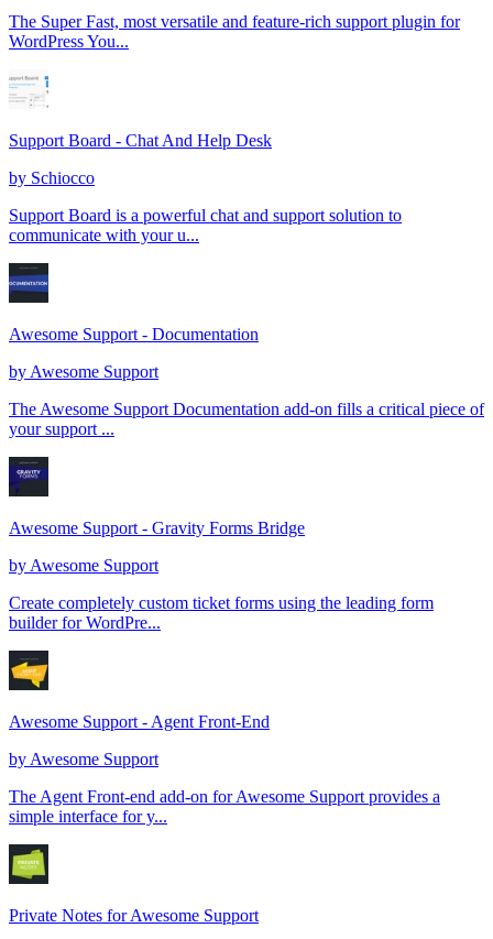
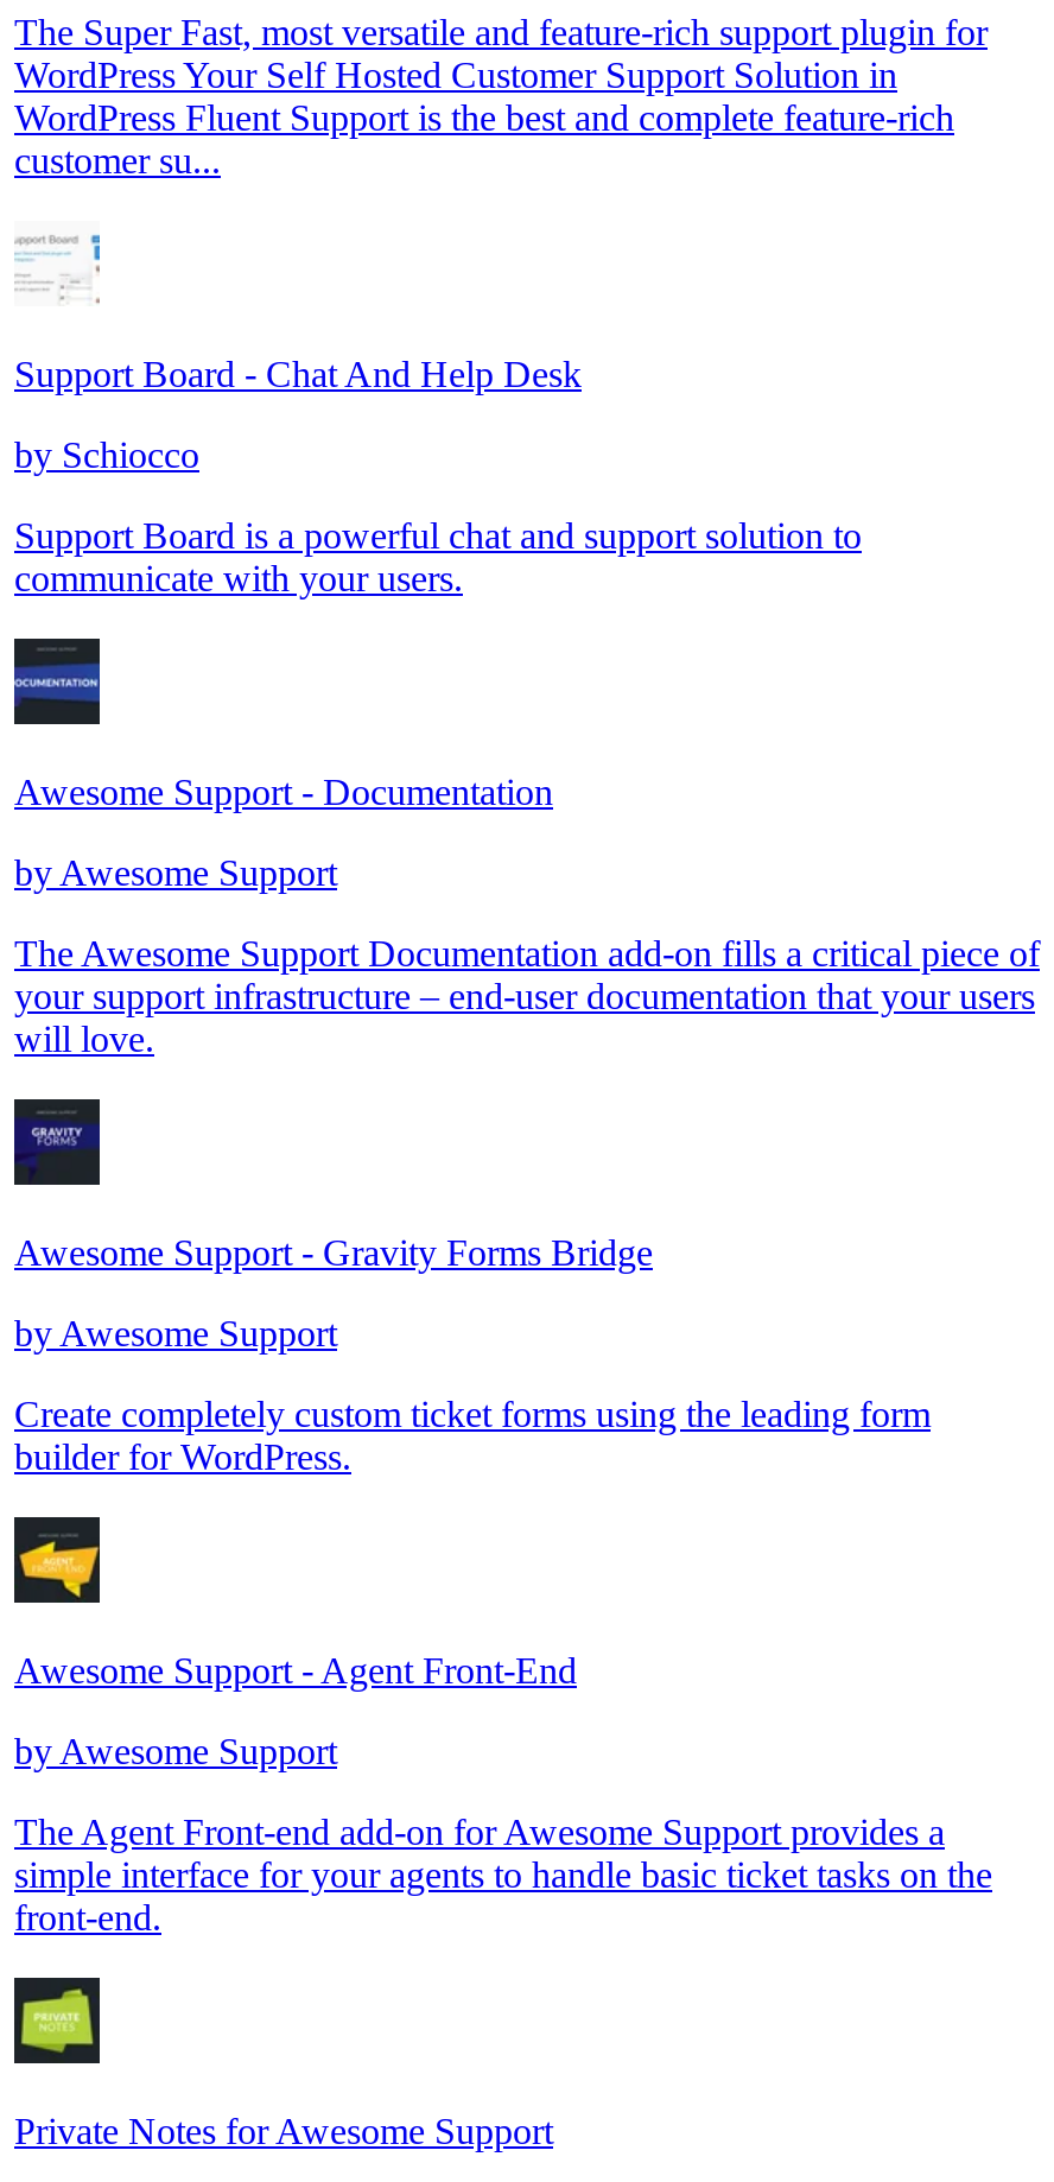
- WordPress You...
+ WordPress Your Self Hosted Customer Support Solution in
+ WordPress Fluent Support is the best and complete feature-rich
+ customer su...

- communicate with your u...
+ communicate with your users.

- your support ...
+ your support infrastructure – end-user documentation that your users
+ will love.

- builder for WordPre...
+ builder for WordPress.

- simple interface for y...
+ simple interface for your agents to handle basic ticket tasks on the
+ front-end.
